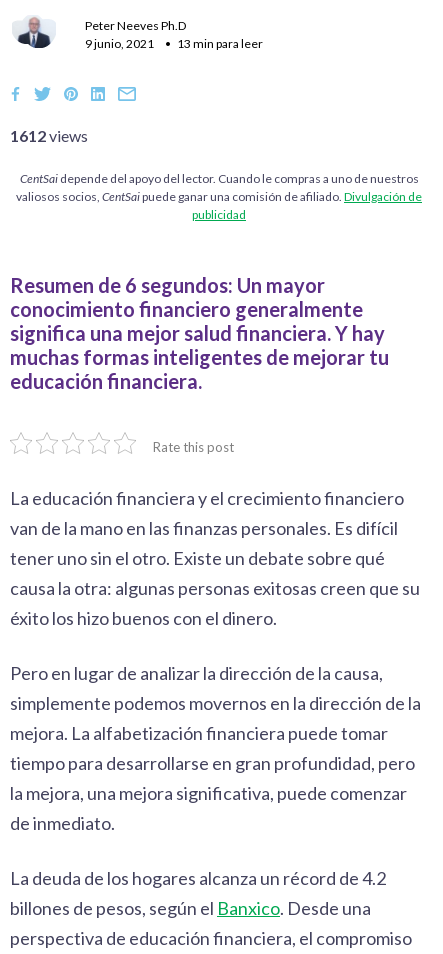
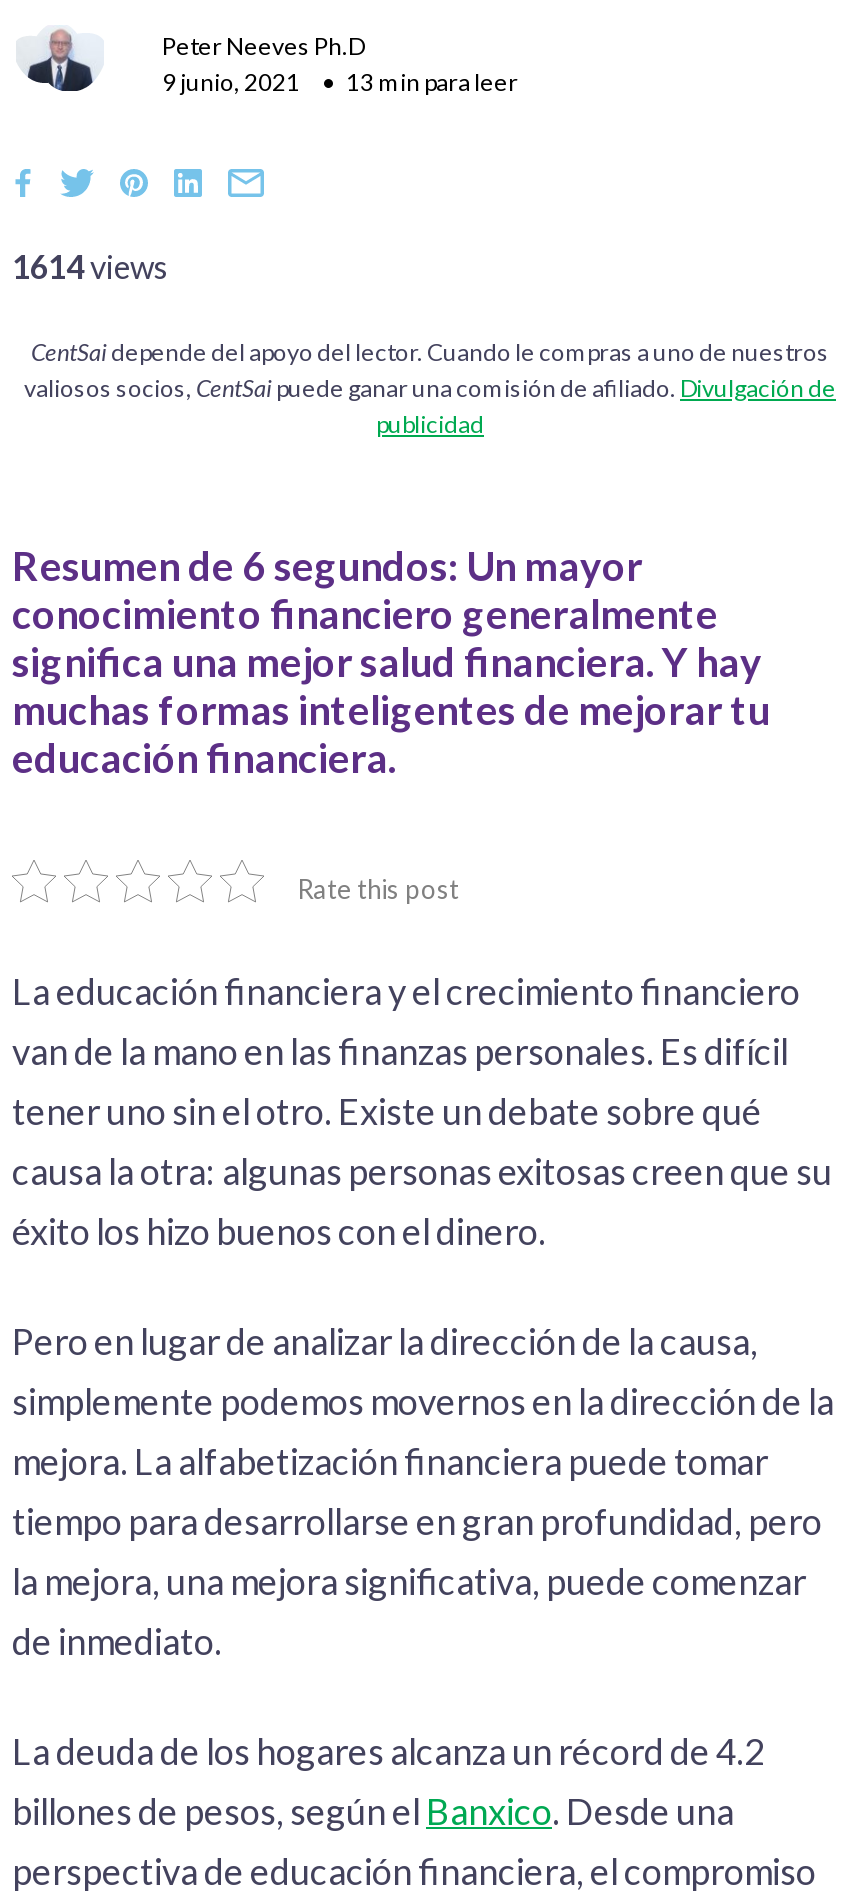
- 1612views
+ 1614views
